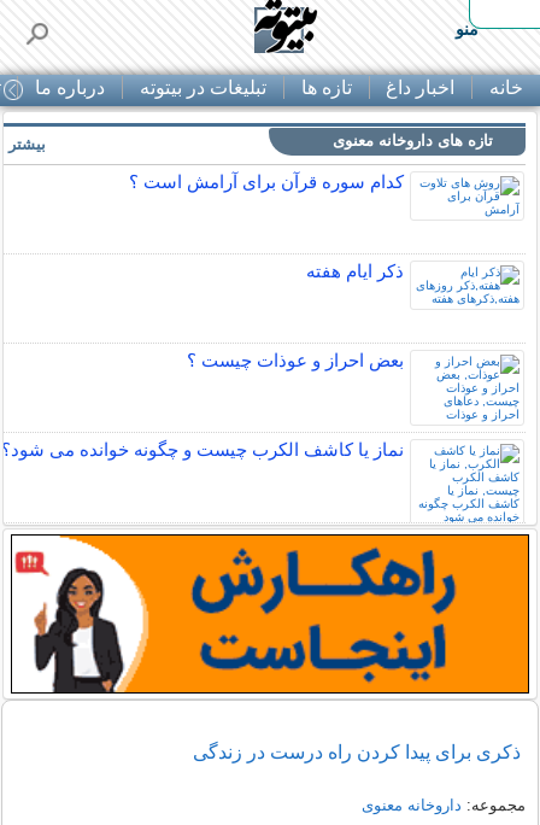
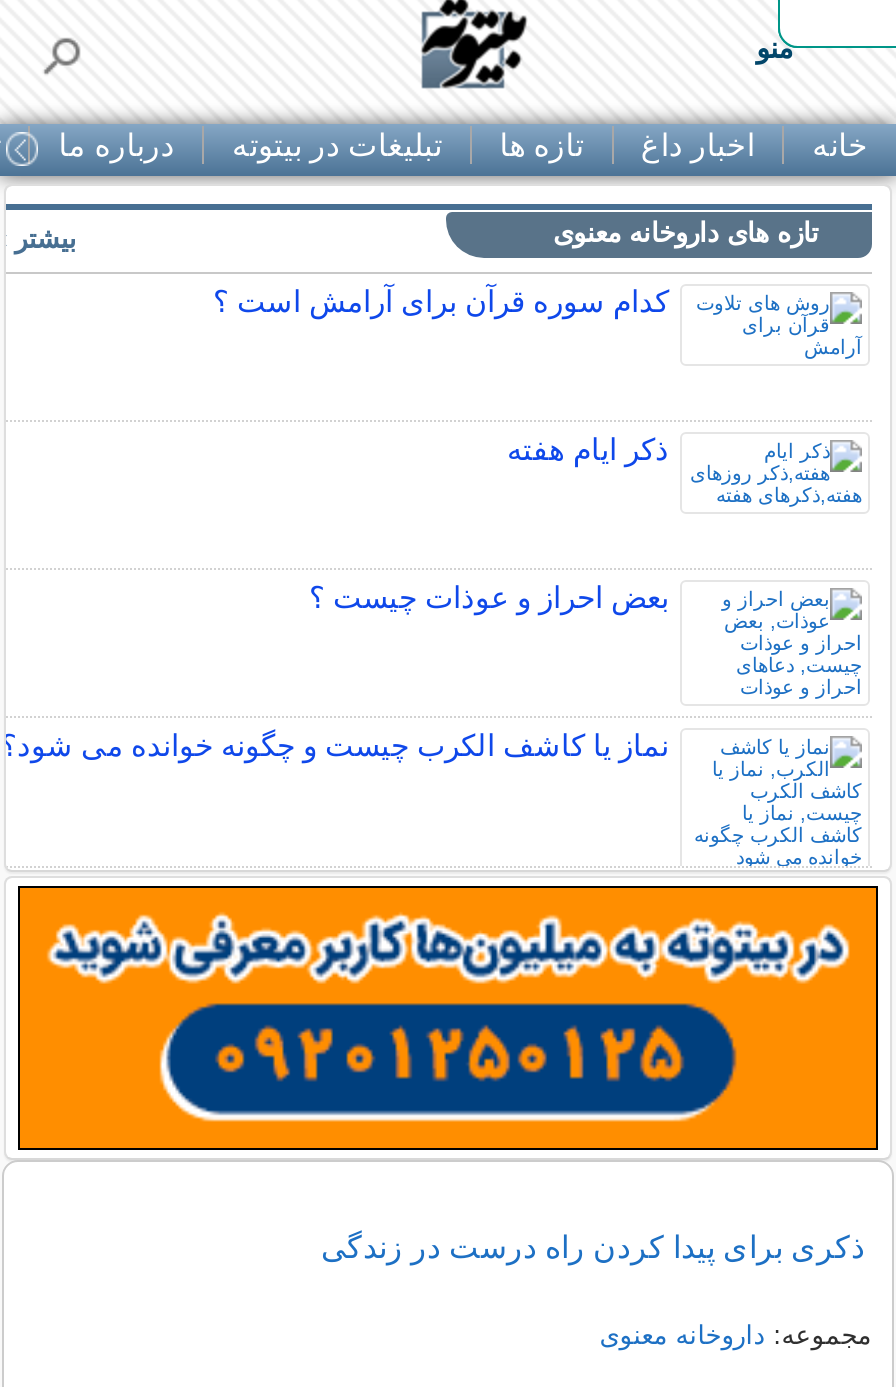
- [image]
+ [image]
